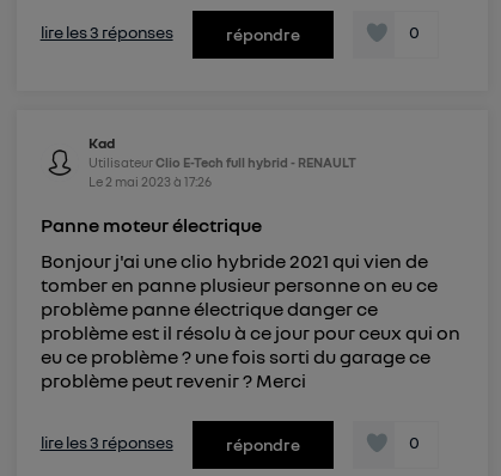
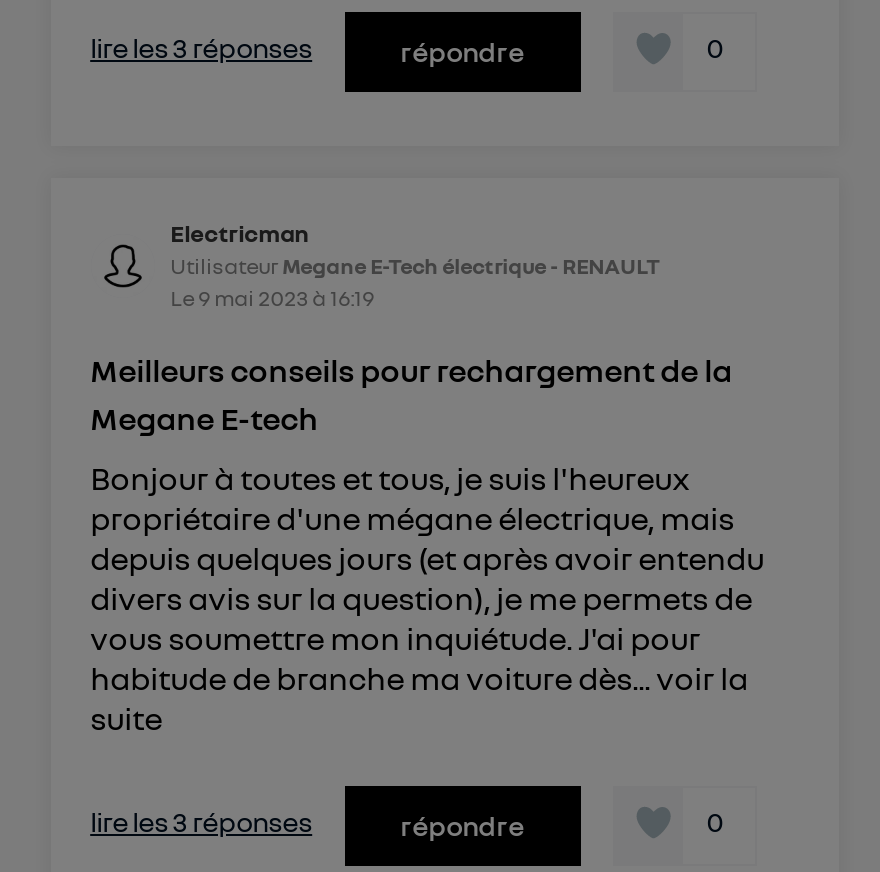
- Kad
- Utilisateur Clio E-Tech full hybrid - RENAULT
- Le 2 mai 2023 à 17:26
+ Electricman
+ Utilisateur Megane E-Tech électrique - RENAULT
+ Le 9 mai 2023 à 16:19

- Panne moteur électrique
+ Meilleurs conseils pour rechargement de la
+ Megane E-tech

- Bonjour j'ai une clio hybride 2021 qui vien de
- tomber en panne plusieur personne on eu ce
- problème panne électrique danger ce
- problème est il résolu à ce jour pour ceux qui on
- eu ce problème ? une fois sorti du garage ce
- problème peut revenir ? Merci
+ Bonjour à toutes et tous, je suis l'heureux
+ propriétaire d'une mégane électrique, mais
+ depuis quelques jours (et après avoir entendu
+ divers avis sur la question), je me permets de
+ vous soumettre mon inquiétude. J'ai pour
+ habitude de branche ma voiture dès... voir la
+ suite
